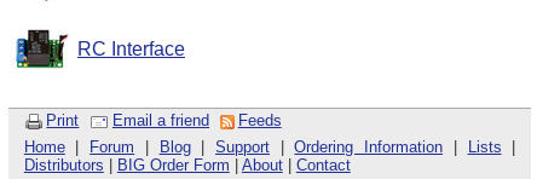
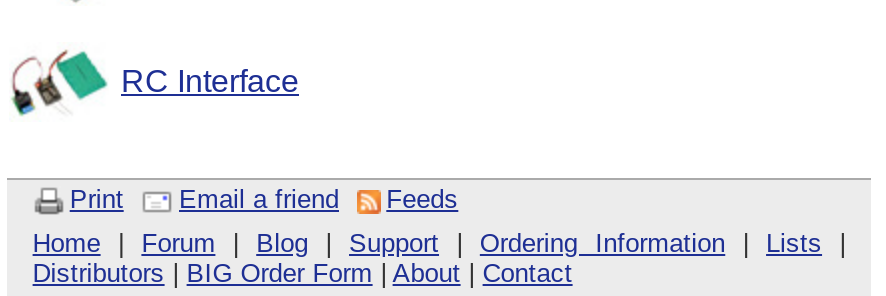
- [image]
+ [image]
